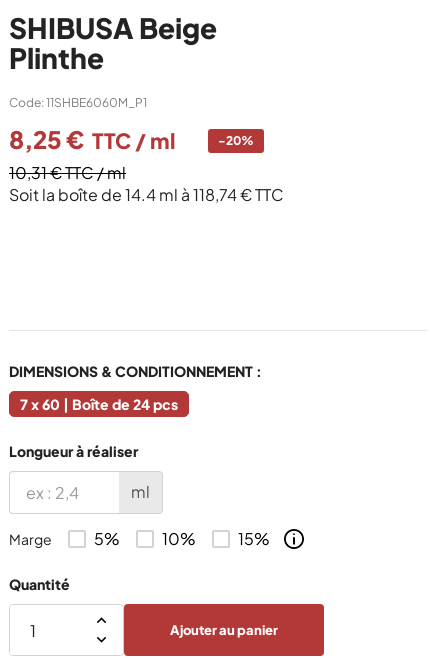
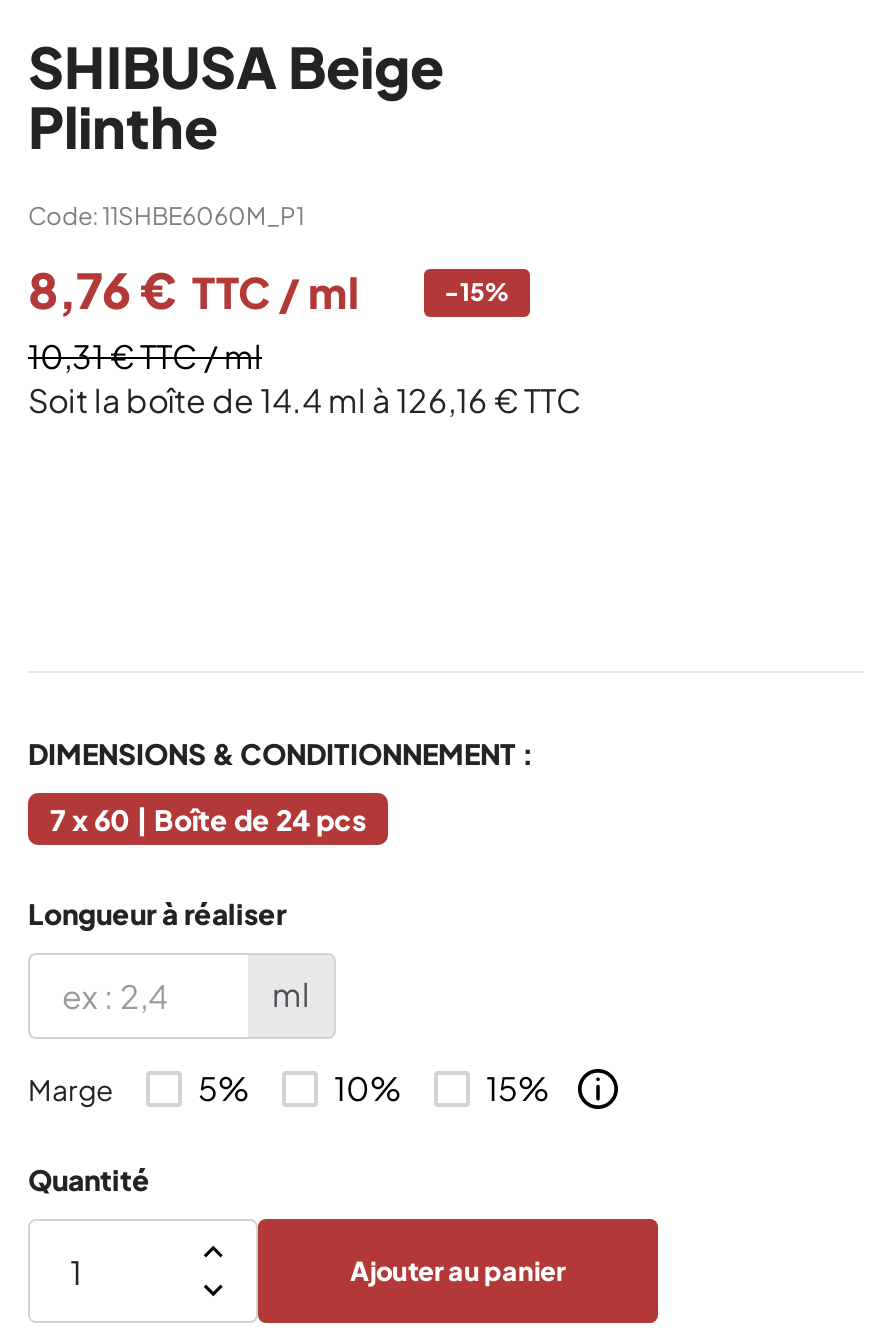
- 8,25 € TTC / ml
+ 8,76 € TTC / ml

- -20%
+ -15%

- Soit la boîte de 14.4 ml à 118,74 € TTC
+ Soit la boîte de 14.4 ml à 126,16 € TTC
